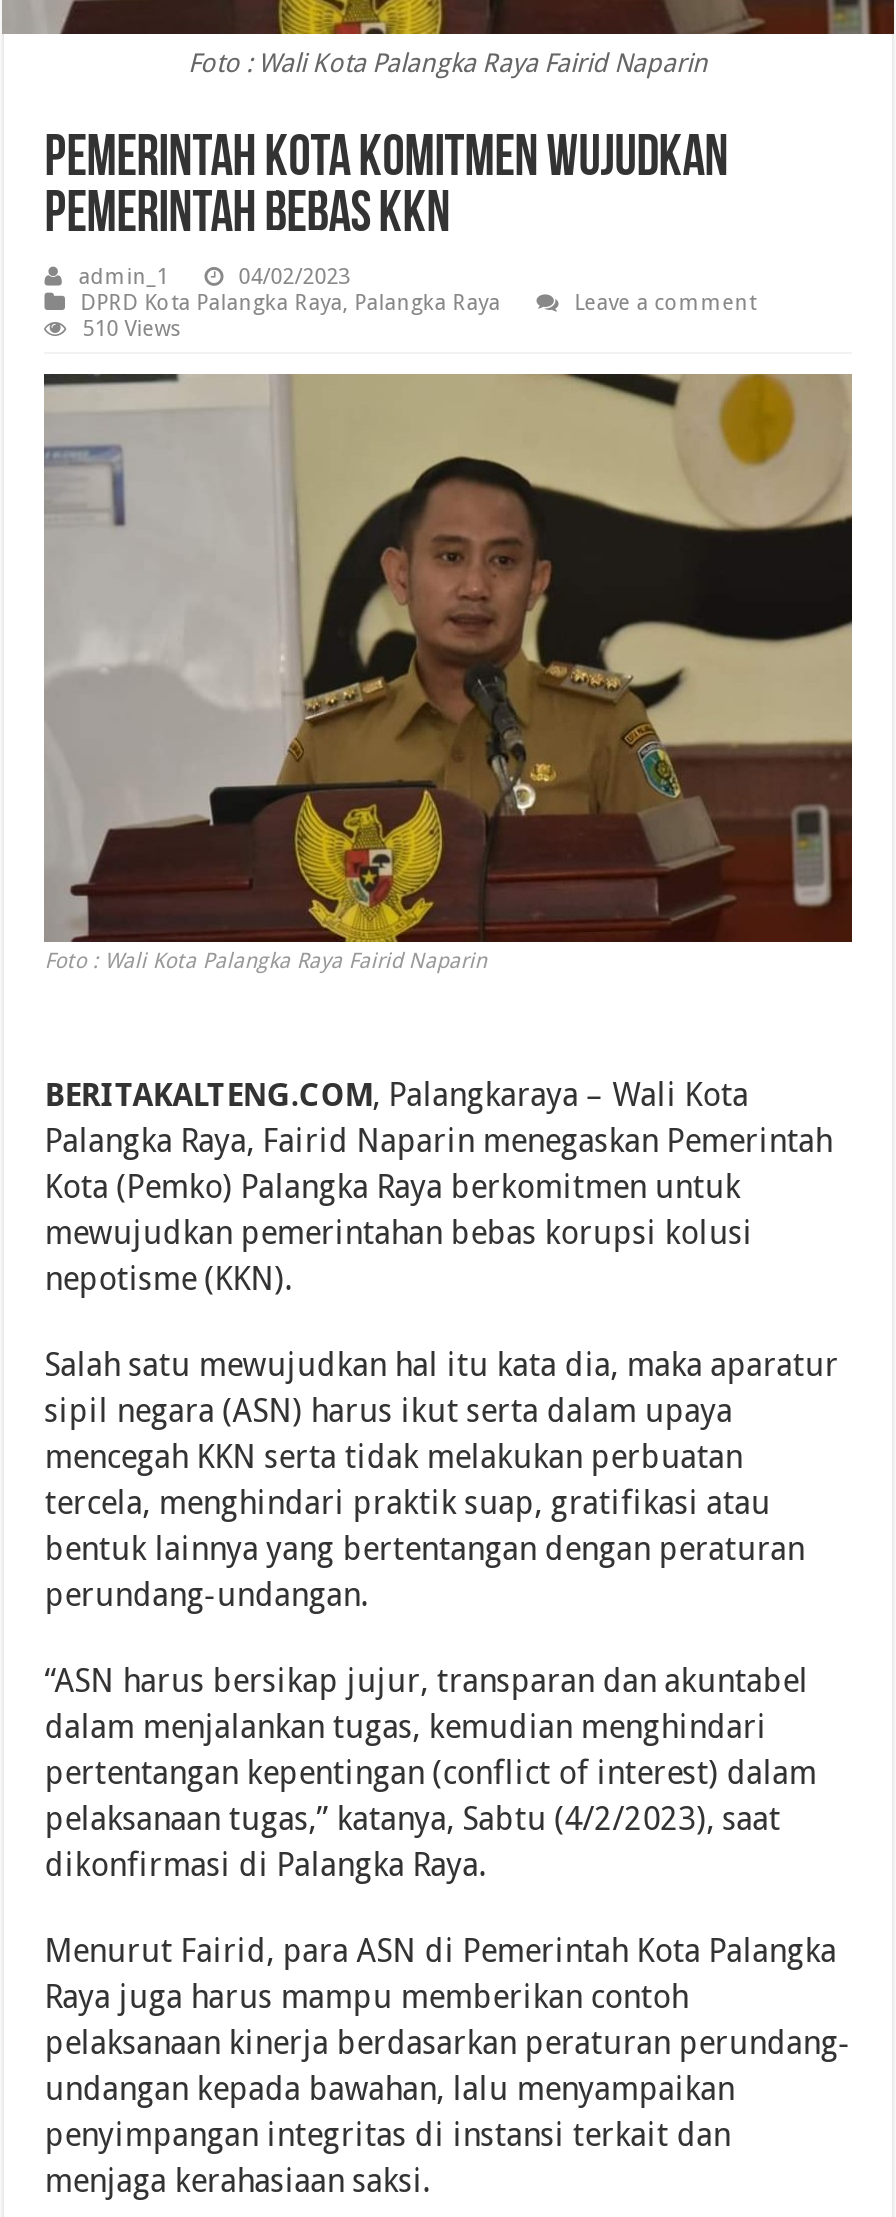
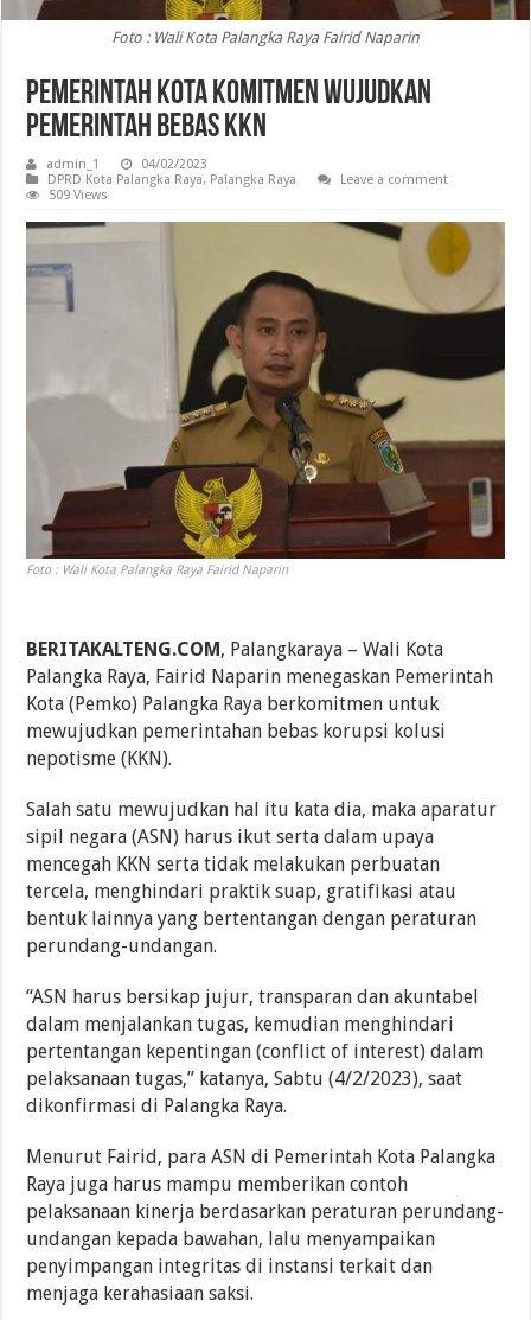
- 510 Views
+ 509 Views
